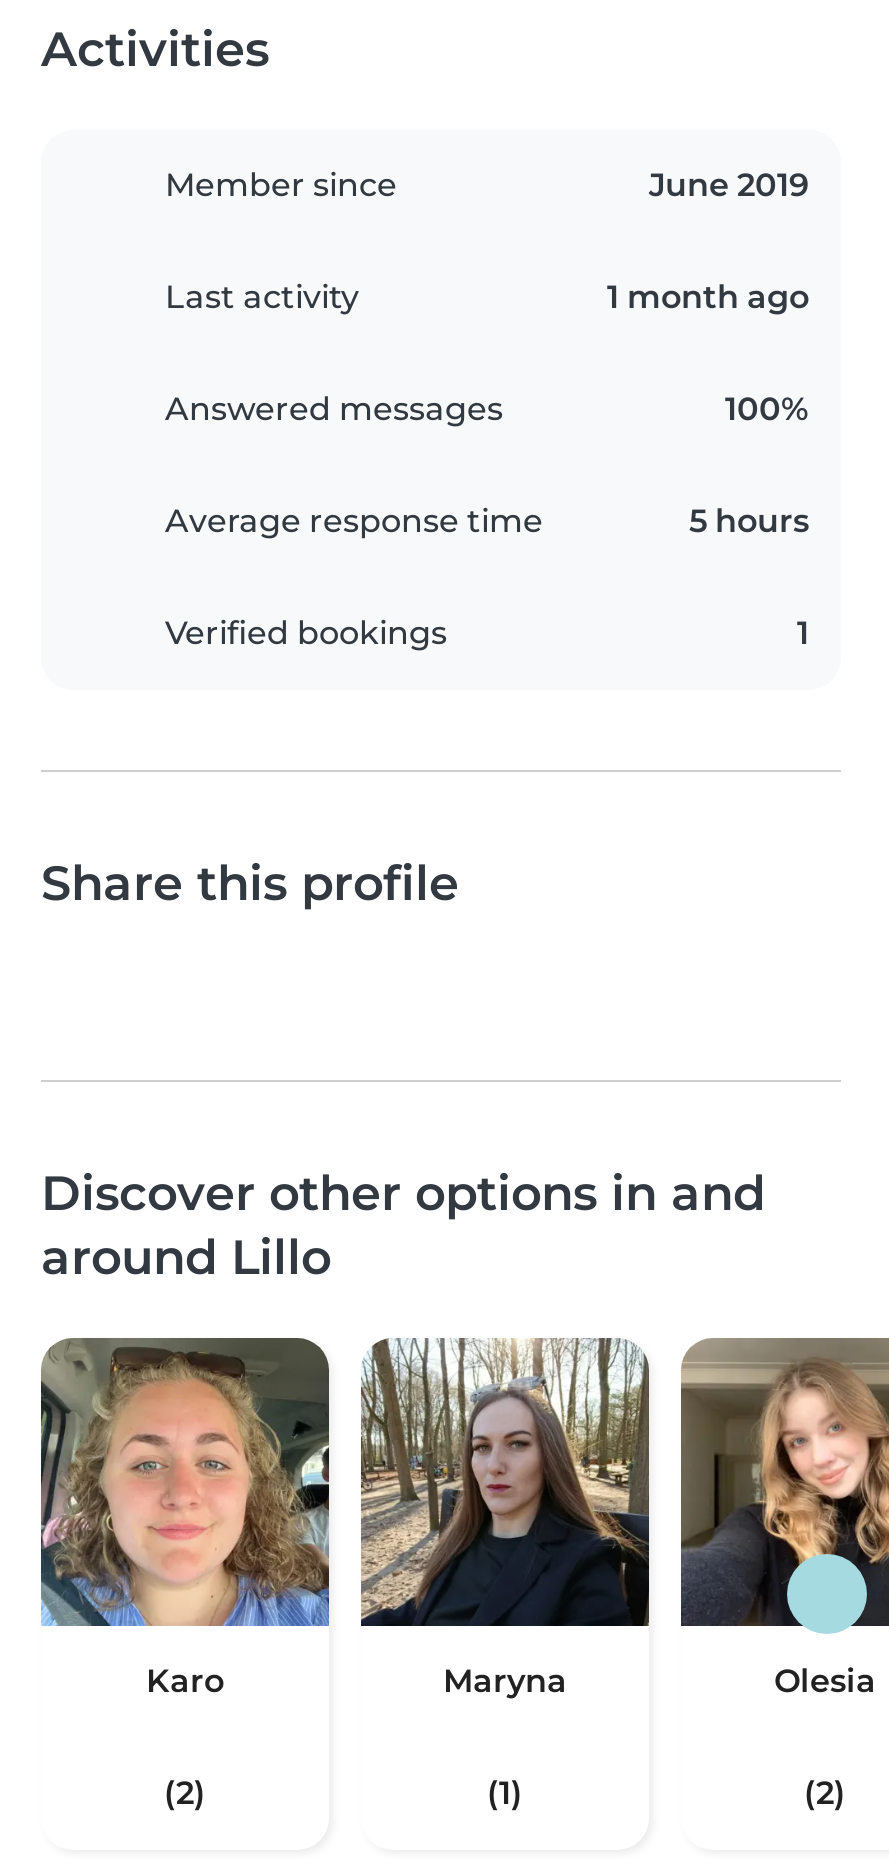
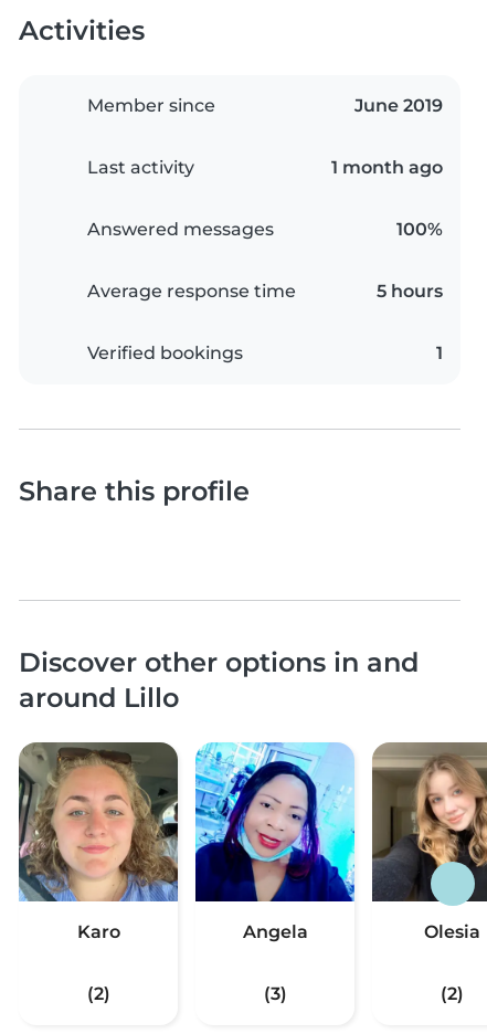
- [image]
- Maryna
+ [image]
+ Angela

- (1)
+ (3)
